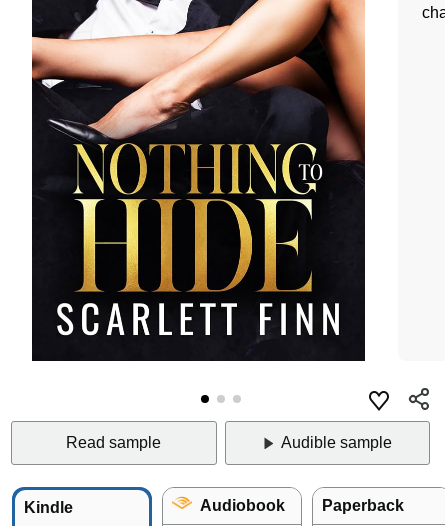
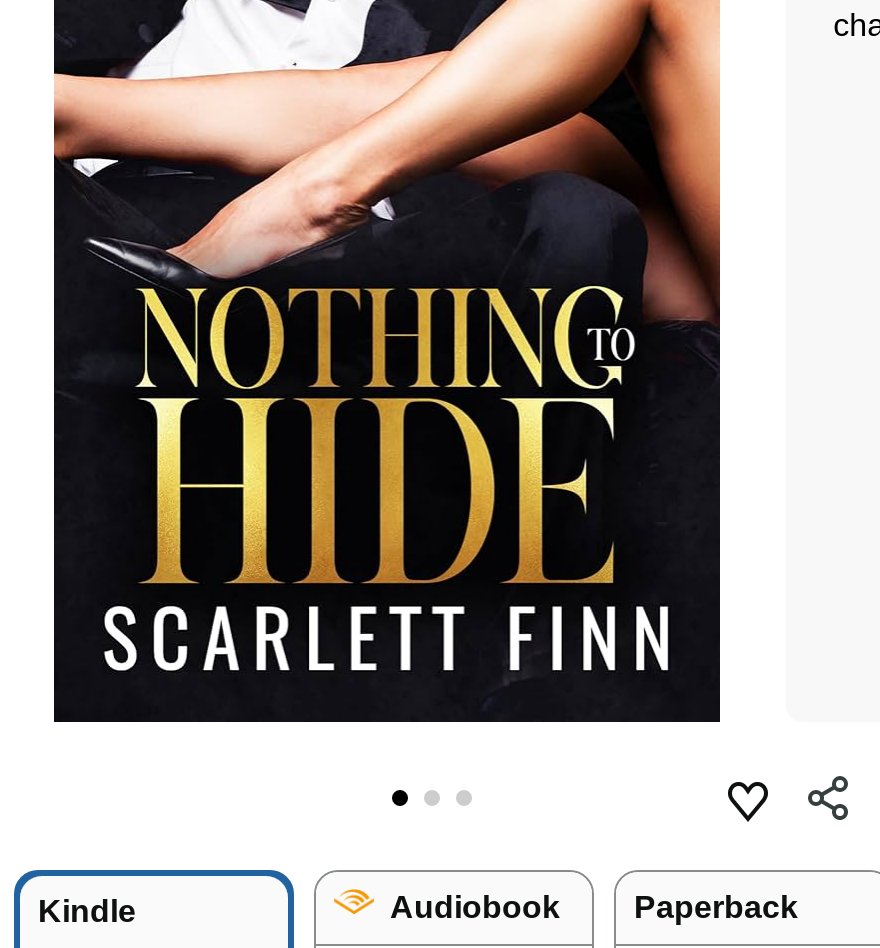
- Read sample
- Audible sample
